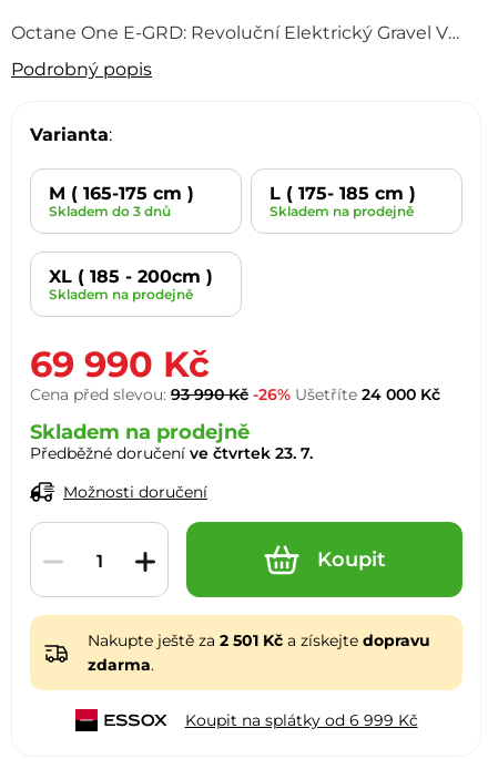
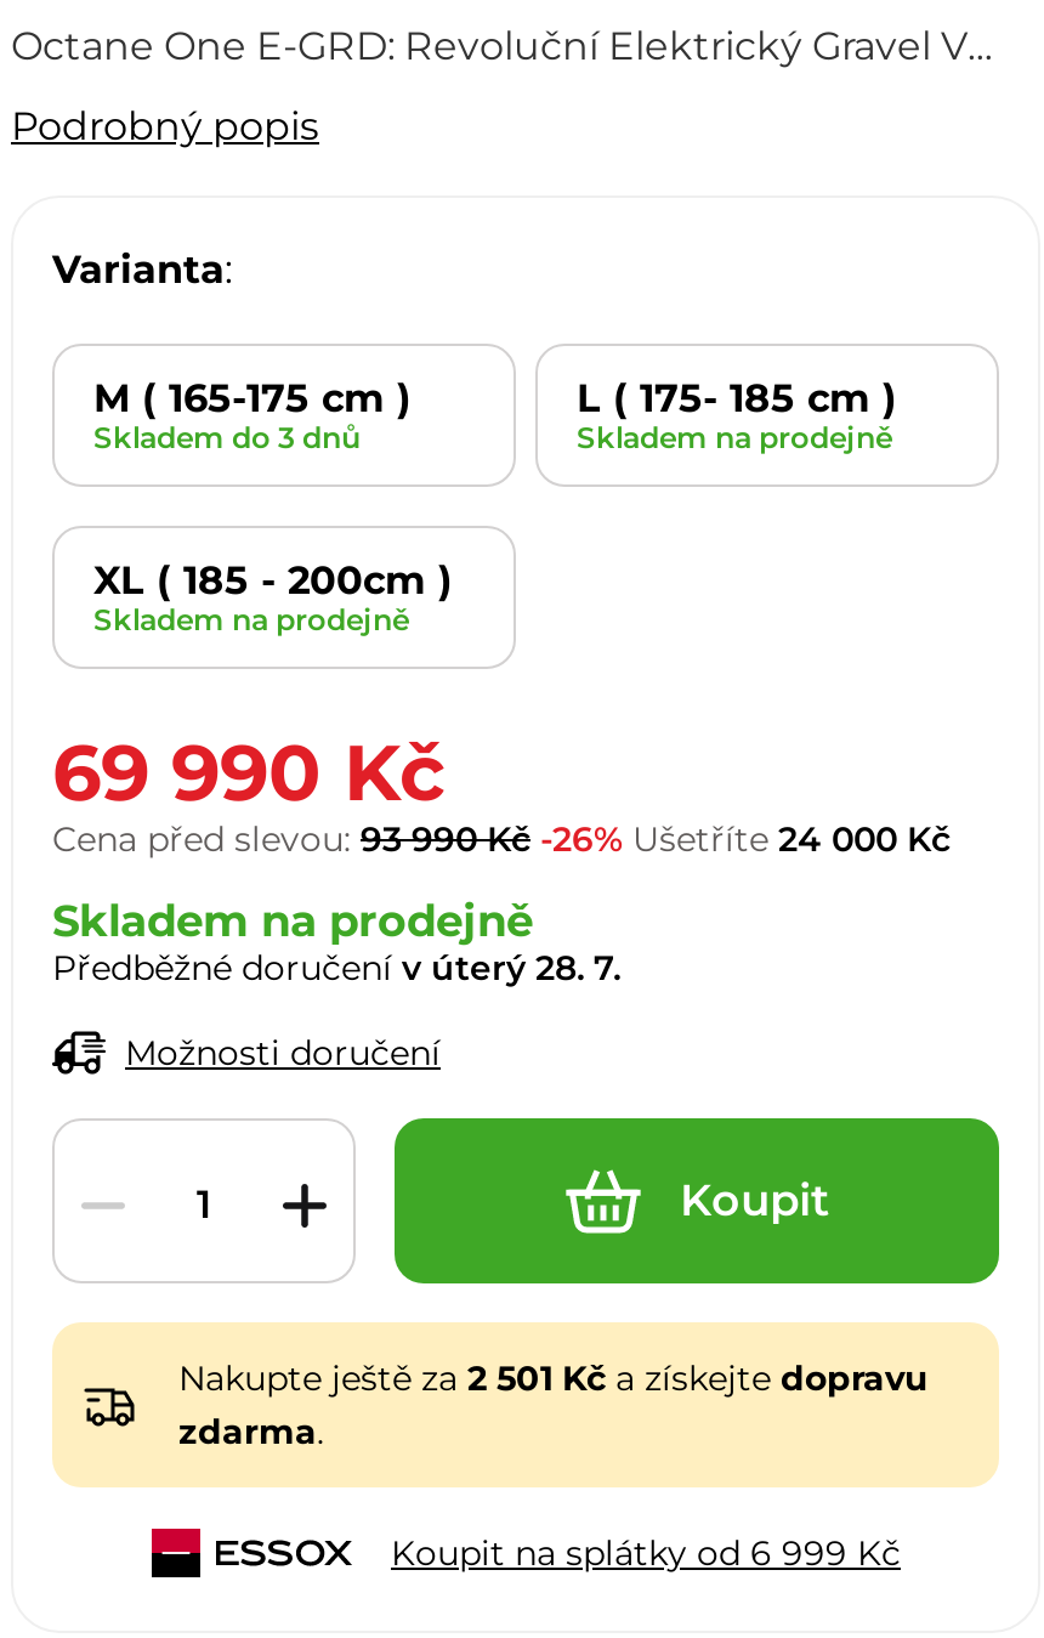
- Předběžné doručení ve čtvrtek 23. 7.
+ Předběžné doručení v úterý 28. 7.
